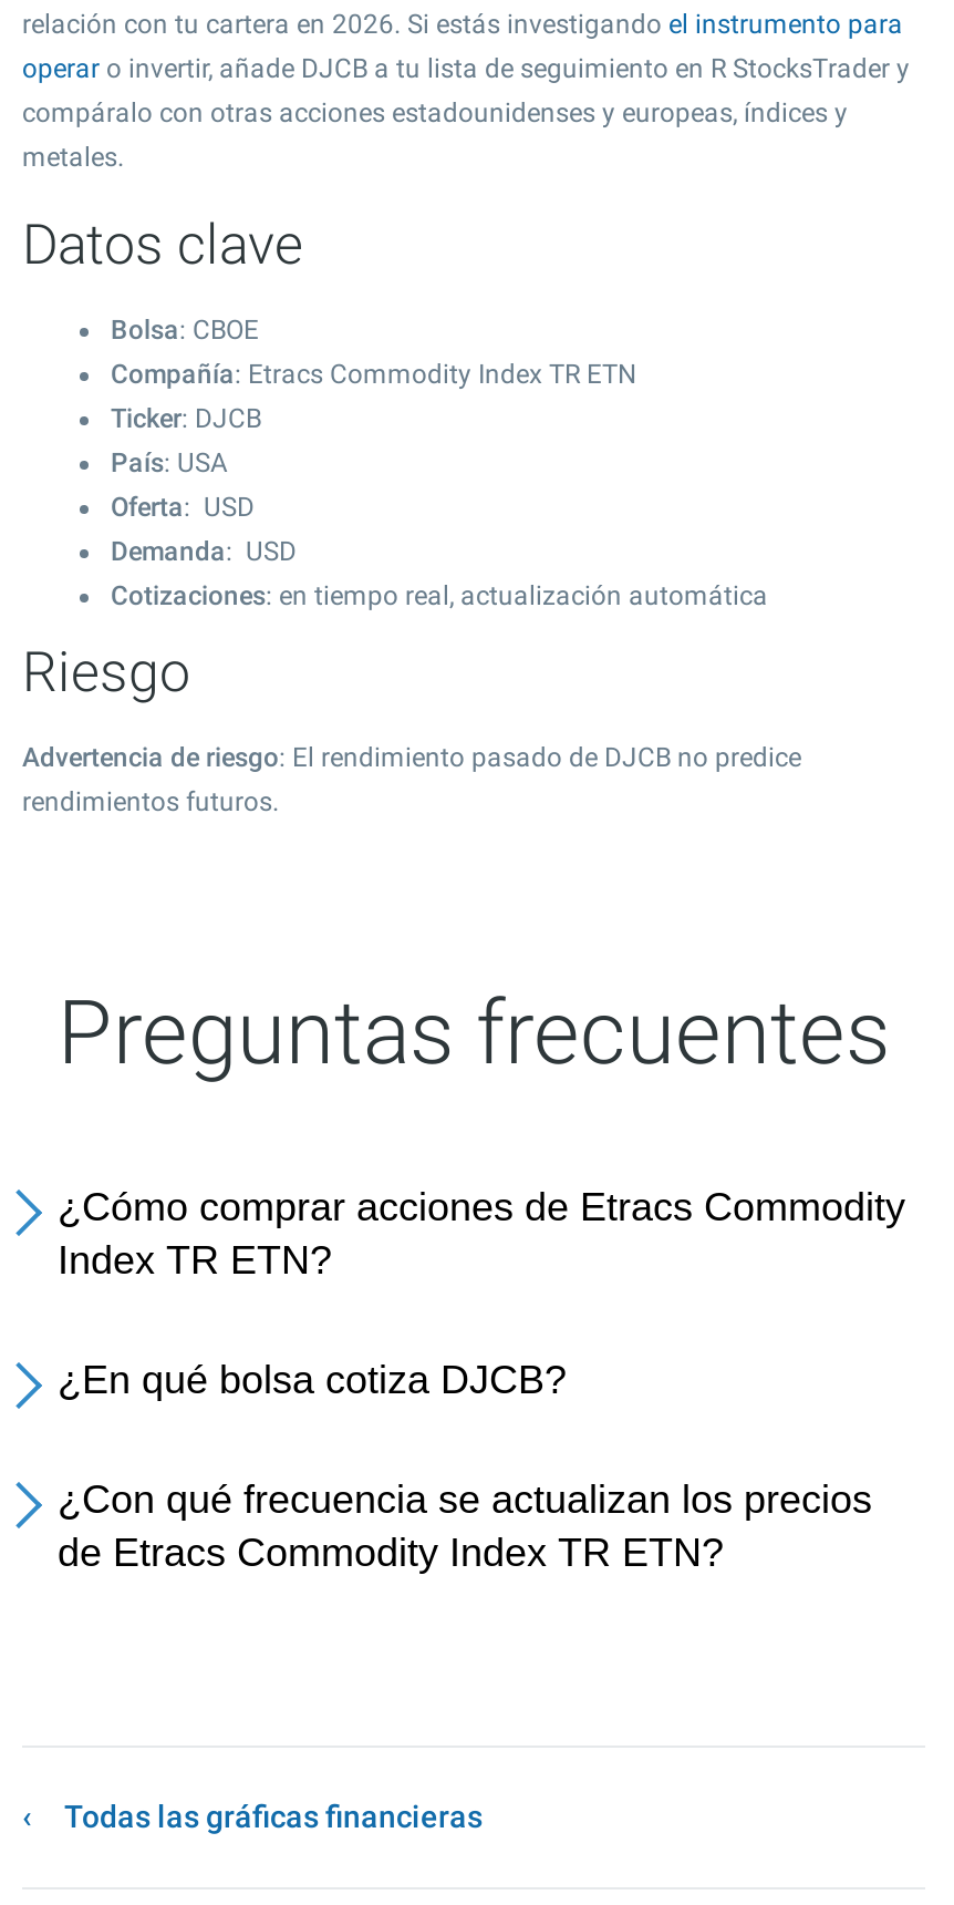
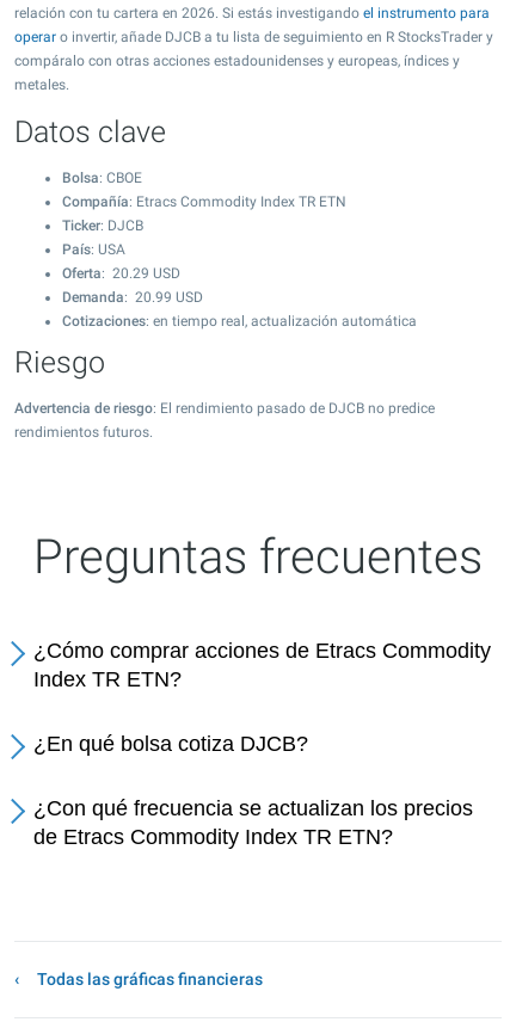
- Oferta: USD
- Demanda: USD
+ Oferta: 20.29 USD
+ Demanda: 20.99 USD
